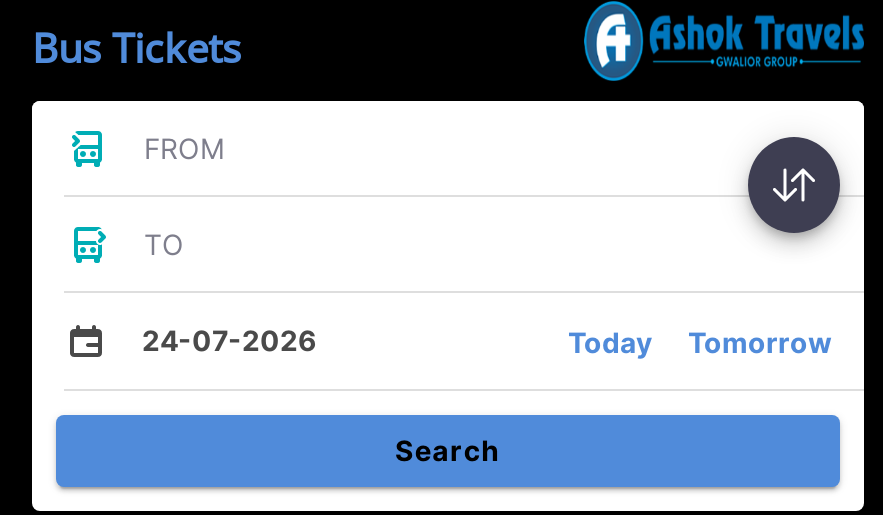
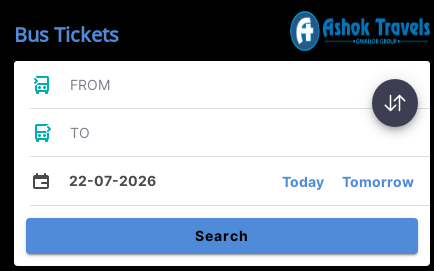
- 24-07-2026
+ 22-07-2026
